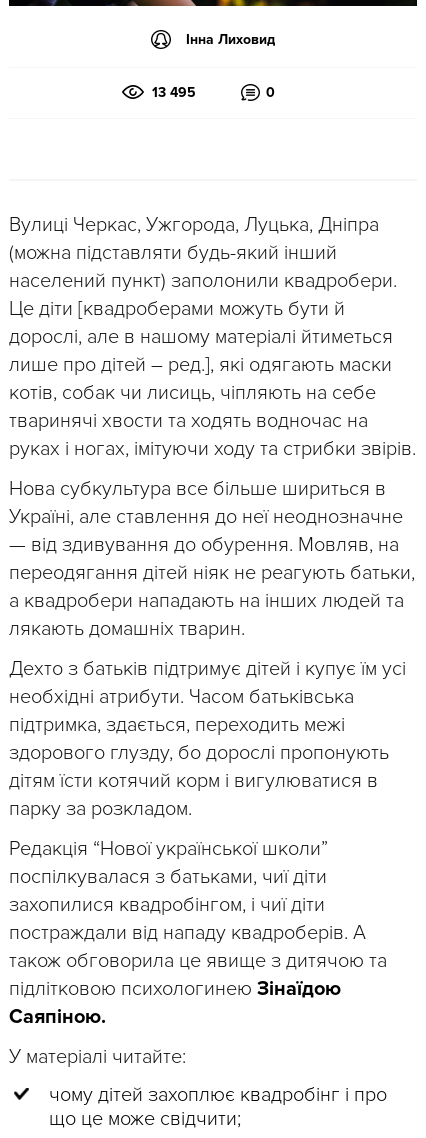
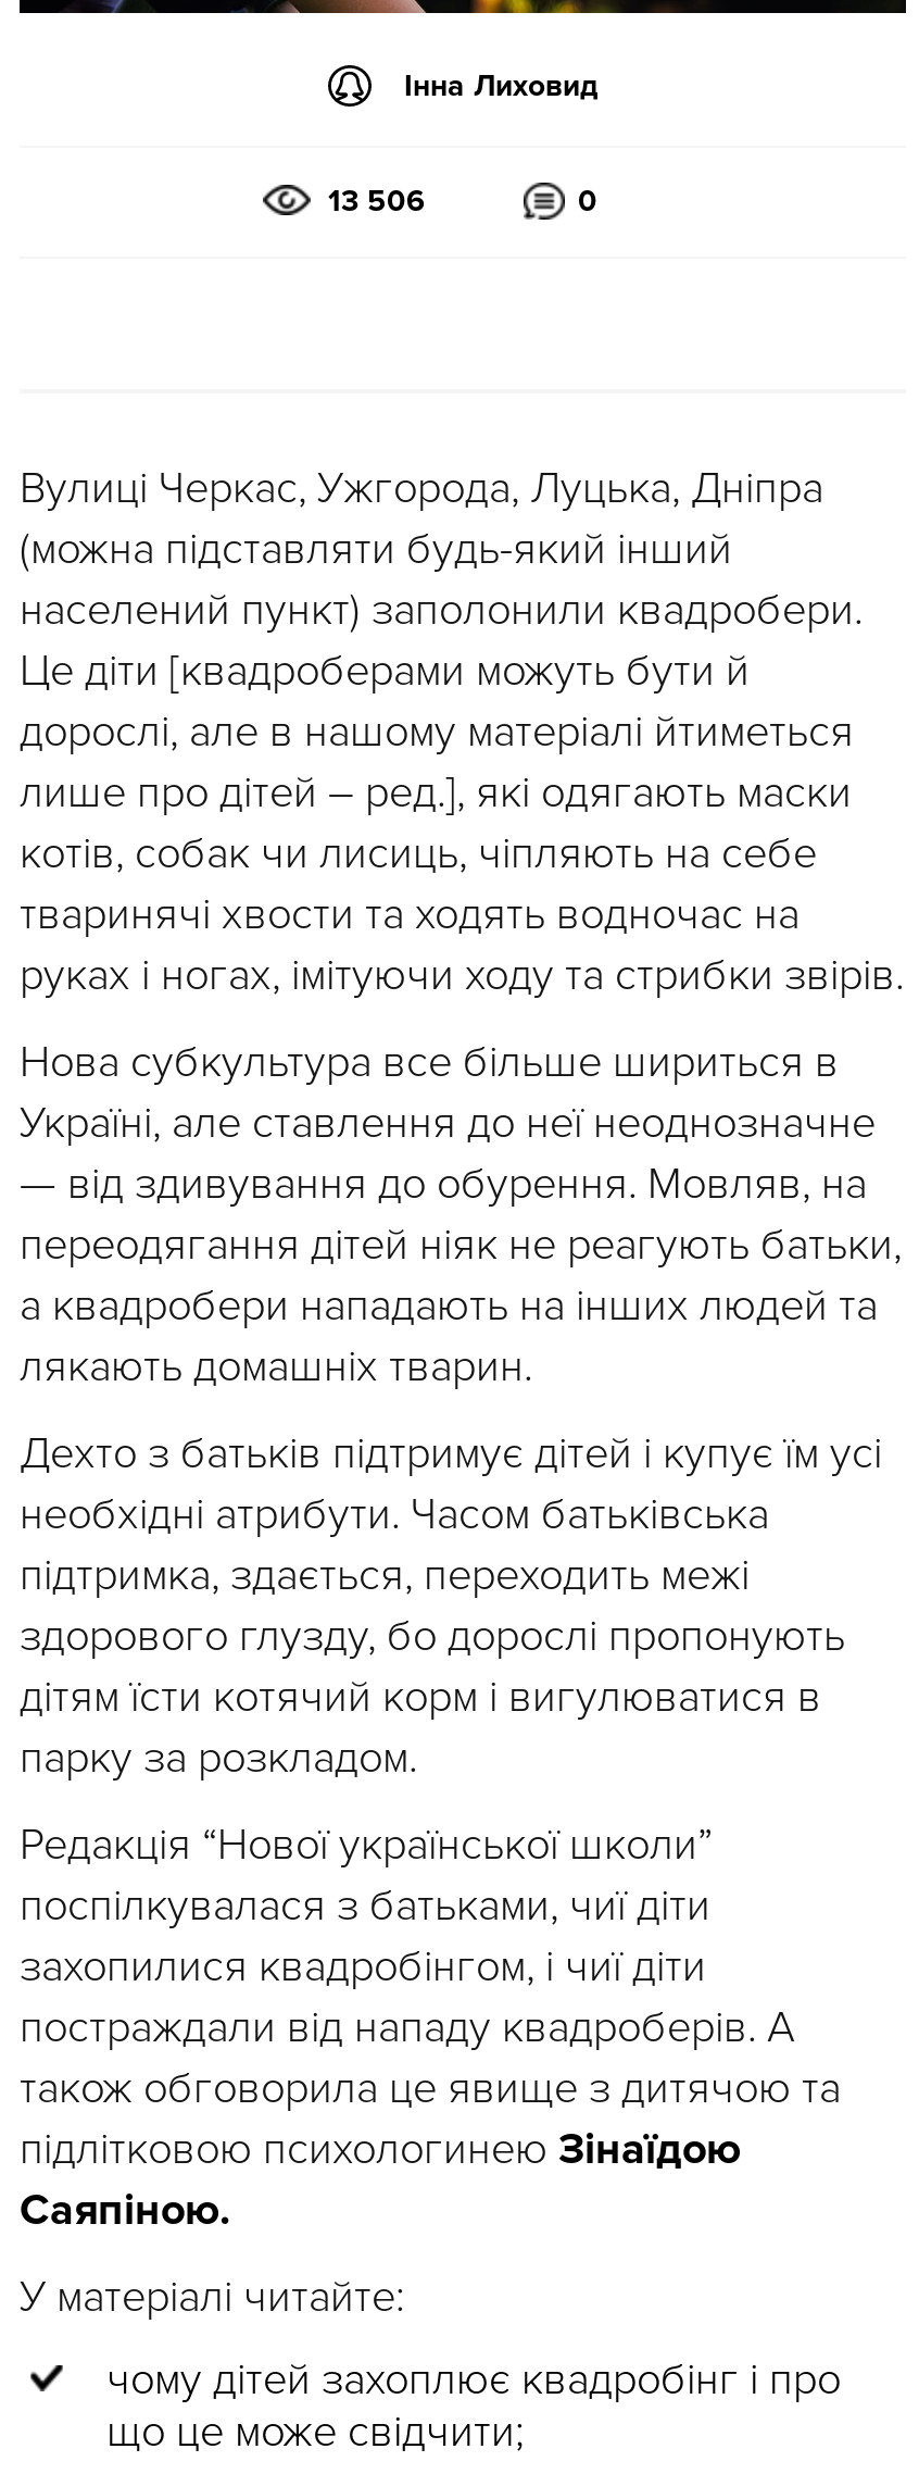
- 13 495
+ 13 506
